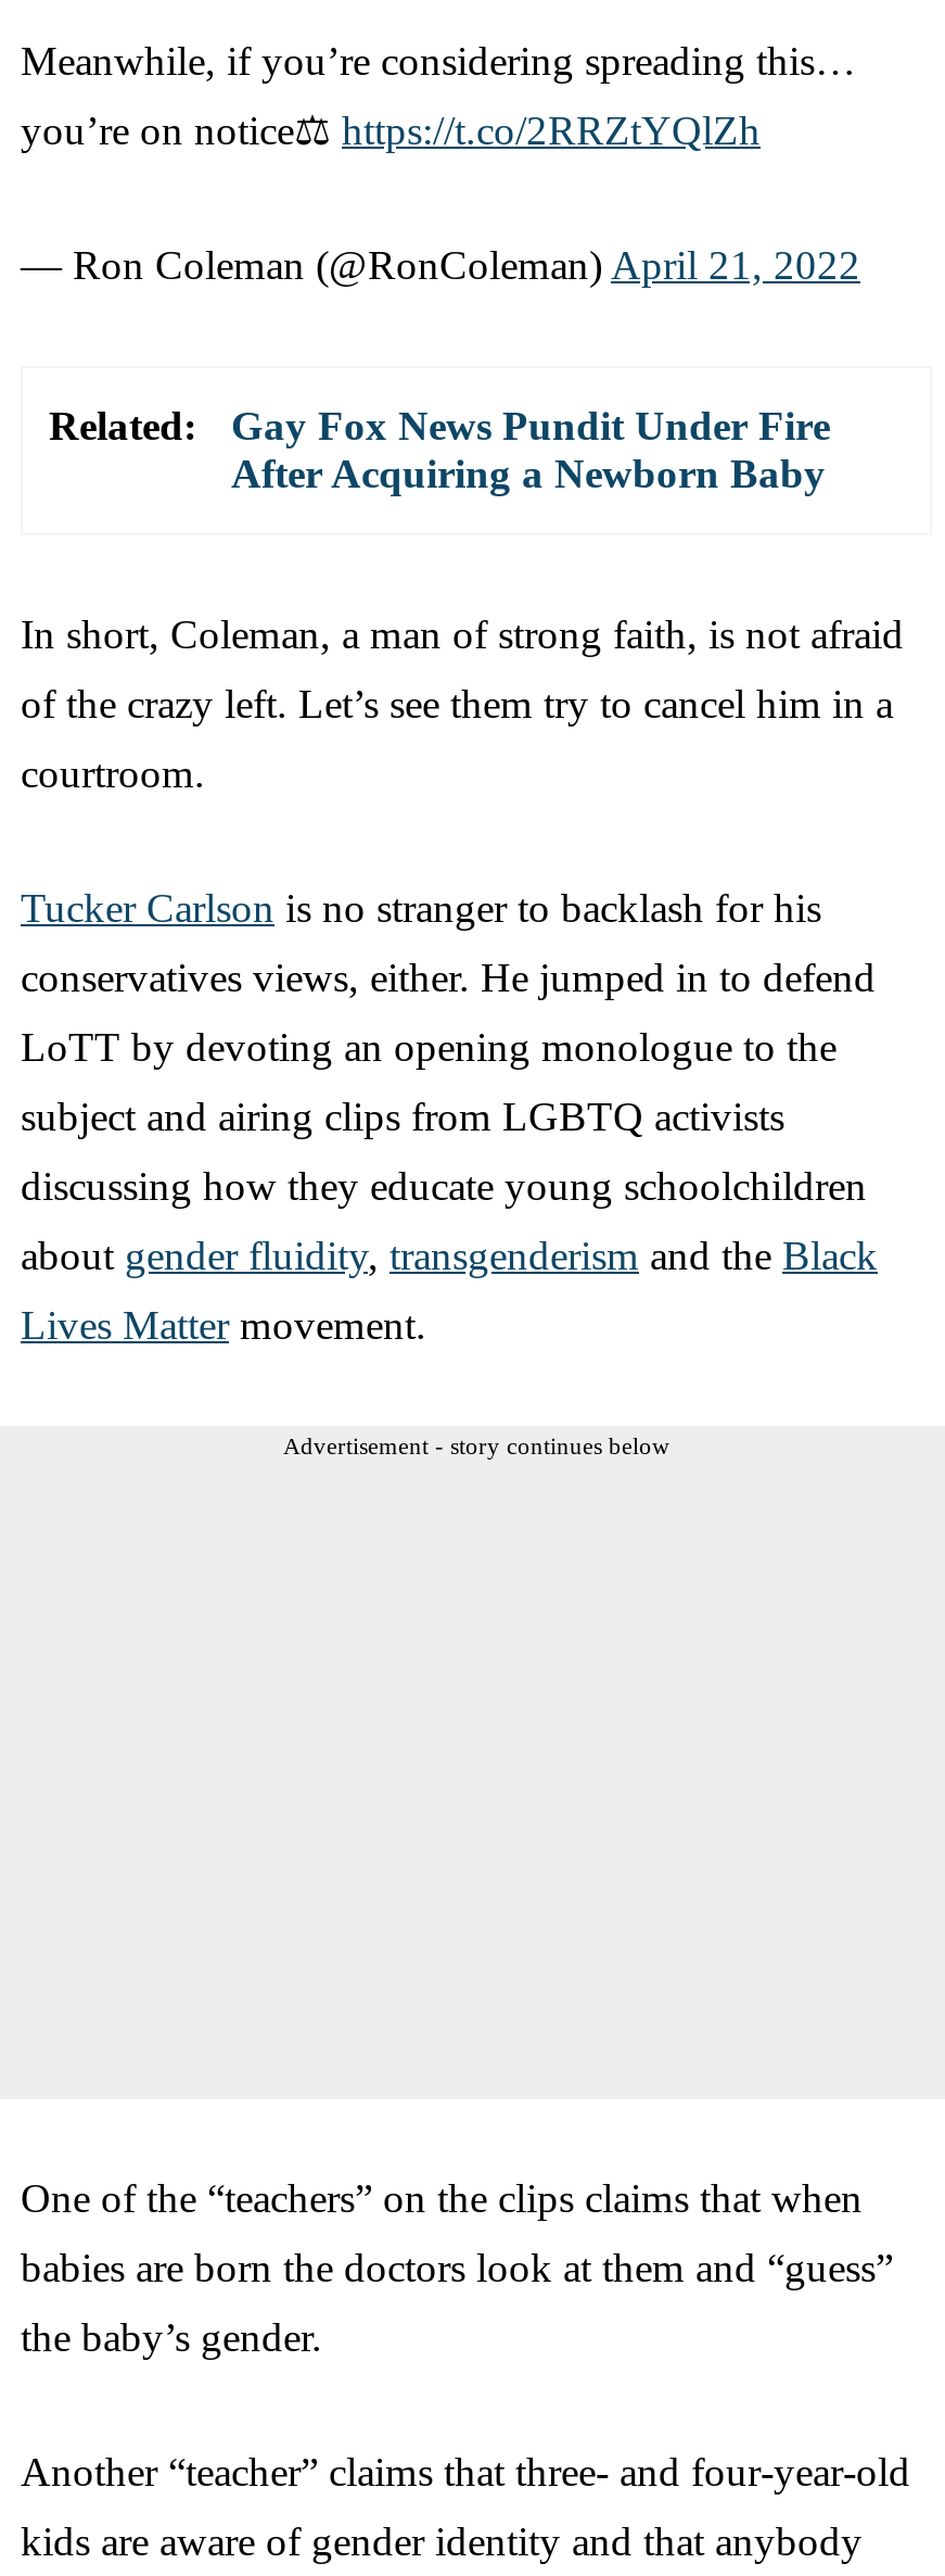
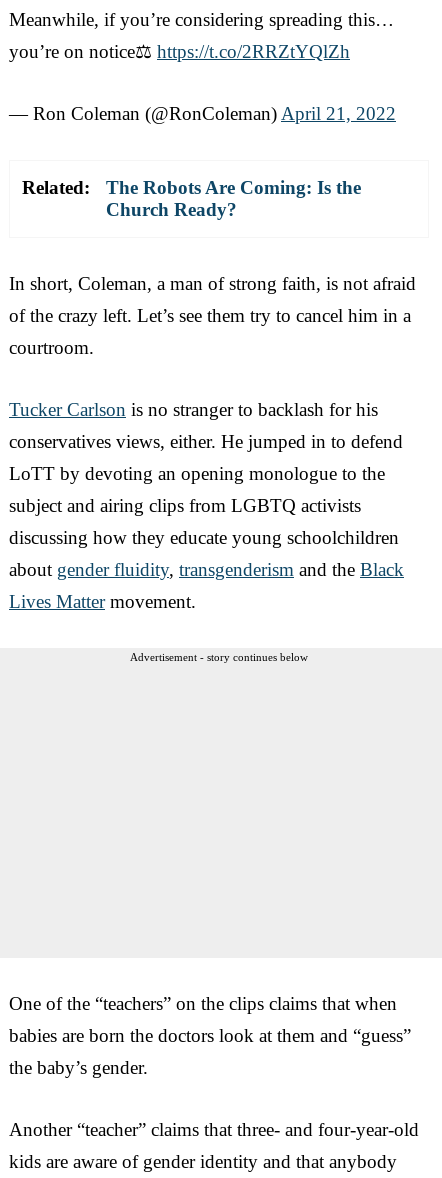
- Gay Fox News Pundit Under Fire
- After Acquiring a Newborn Baby
+ The Robots Are Coming: Is the
+ Church Ready?
